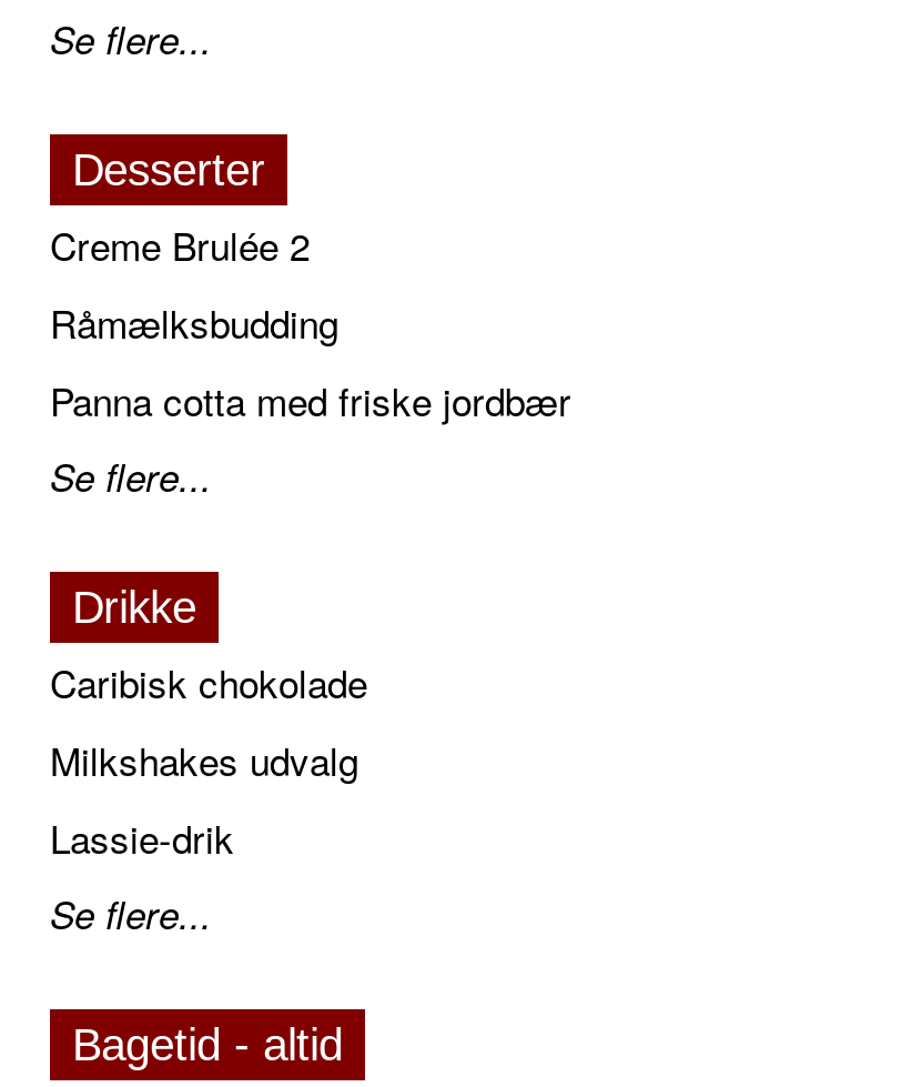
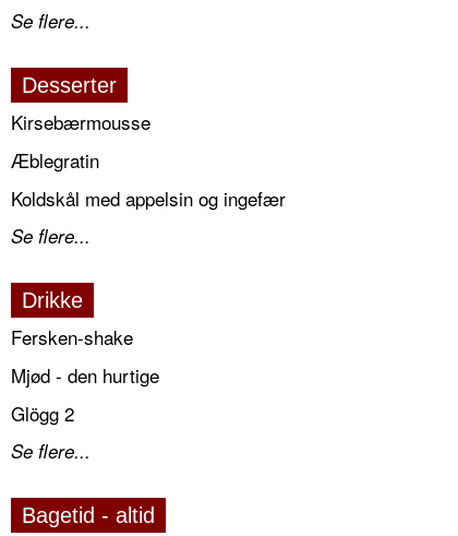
- Creme Brulée 2
- Råmælksbudding
- Panna cotta med friske jordbær
+ Kirsebærmousse
+ Æblegratin
+ Koldskål med appelsin og ingefær

- Caribisk chokolade
- Milkshakes udvalg
- Lassie-drik
+ Fersken-shake
+ Mjød - den hurtige
+ Glögg 2
